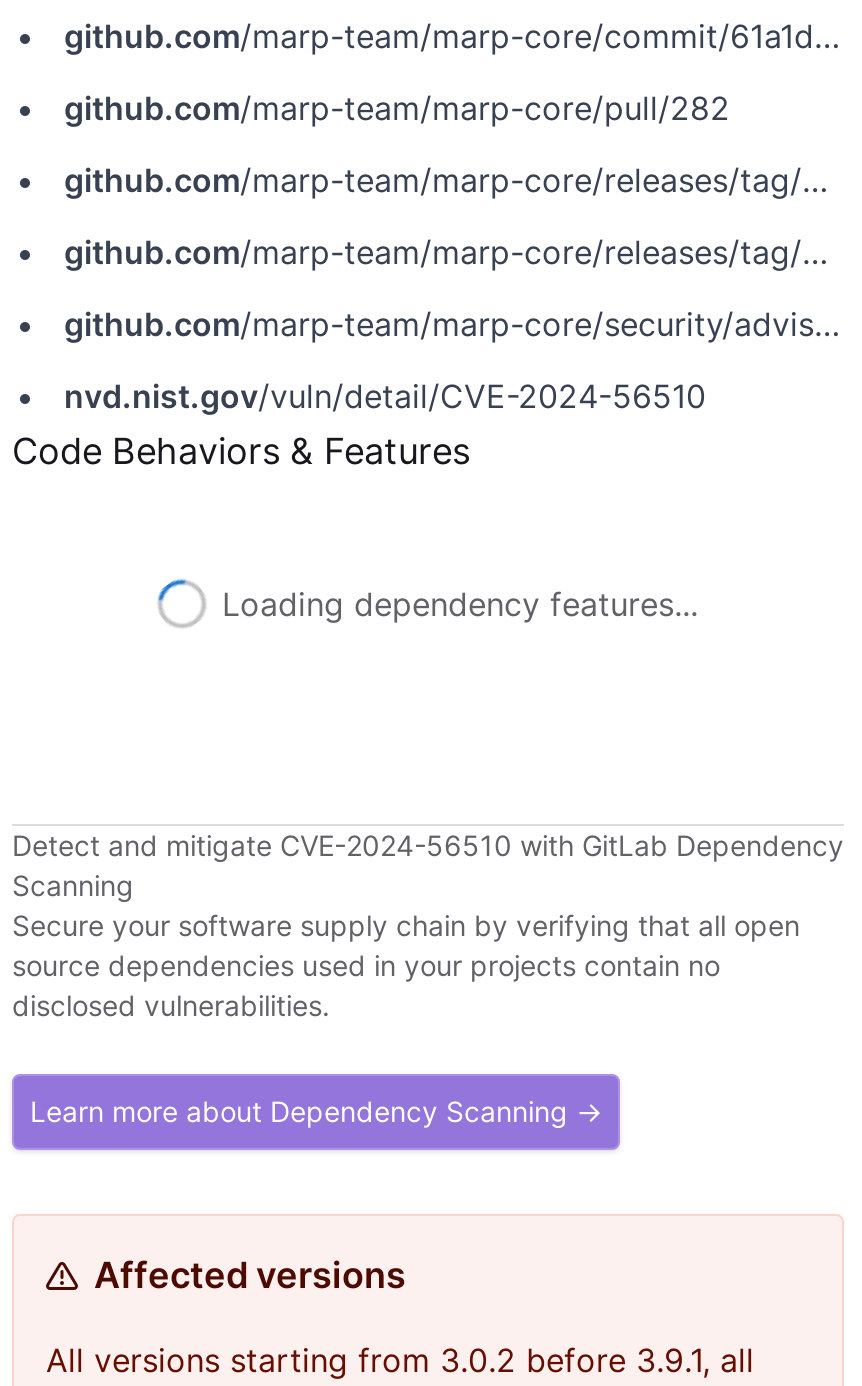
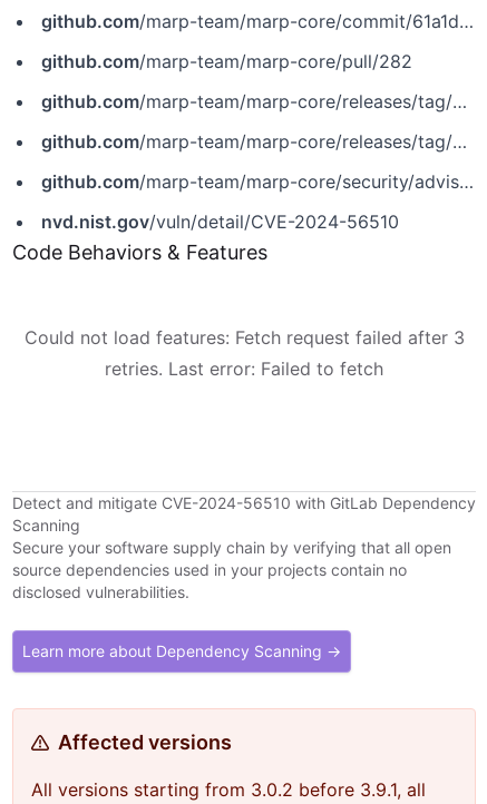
- Loading dependency features...
+ Could not load features: Fetch request failed after 3
+ retries. Last error: Failed to fetch
